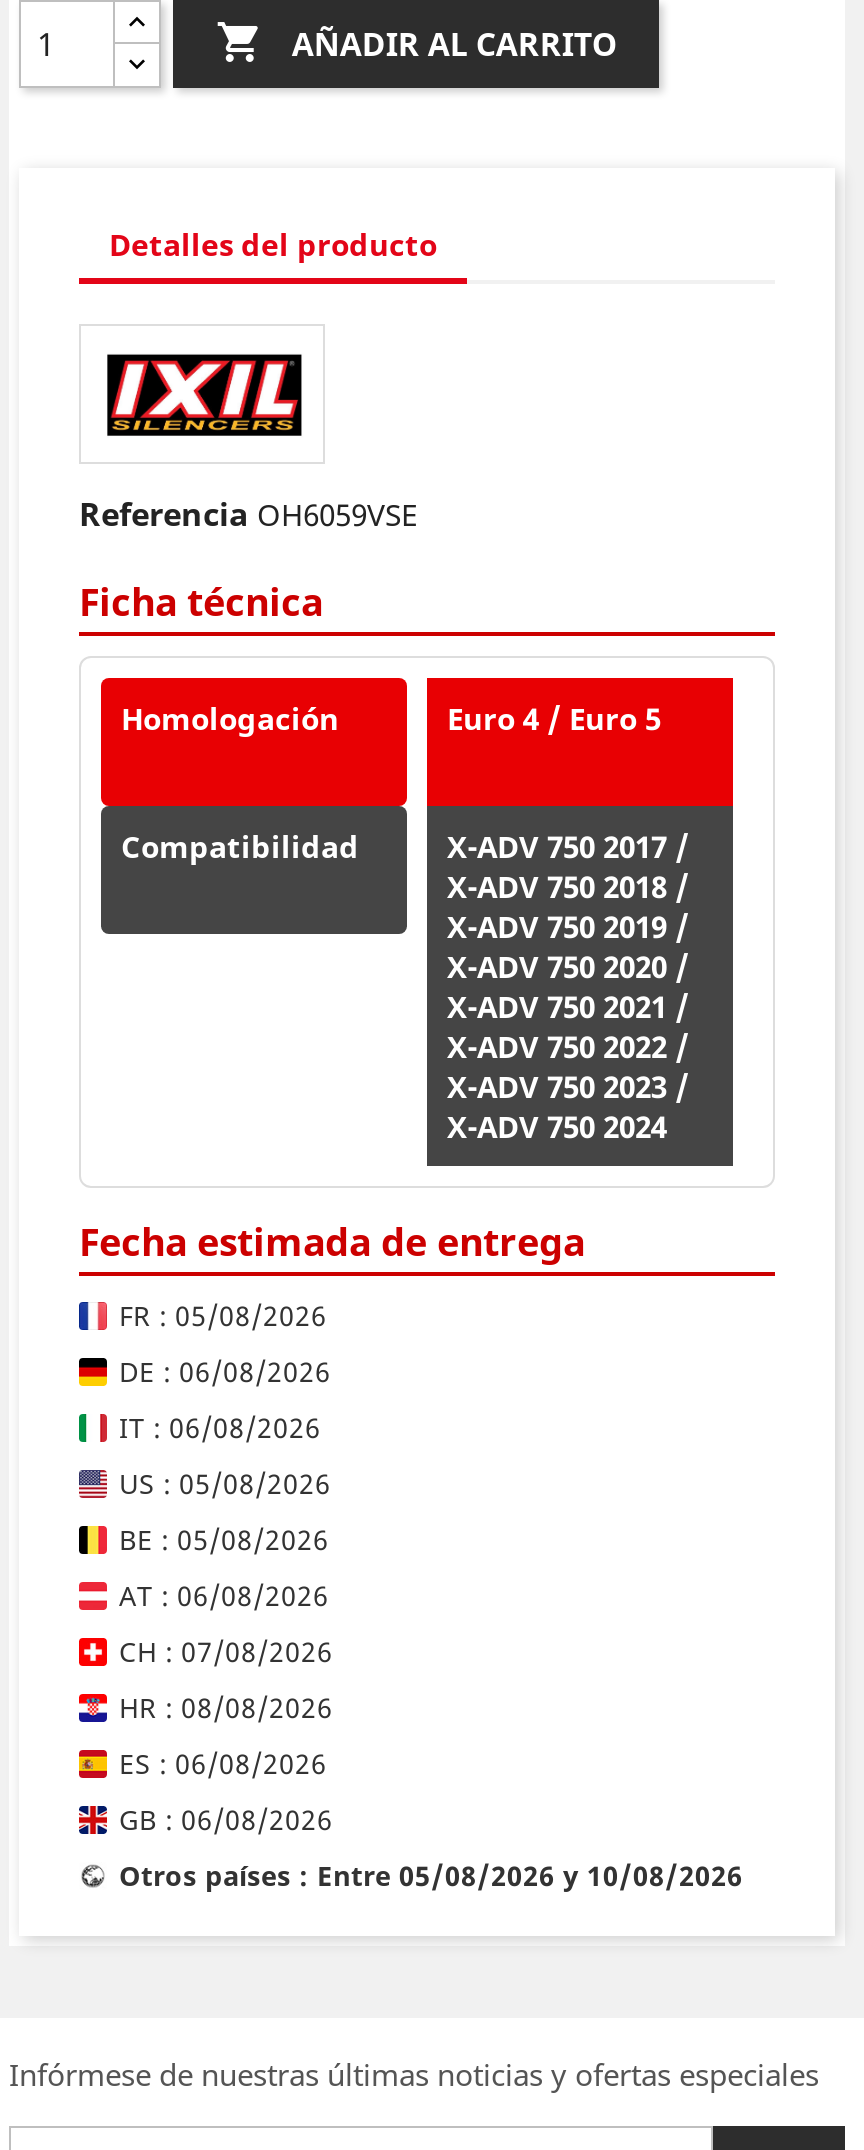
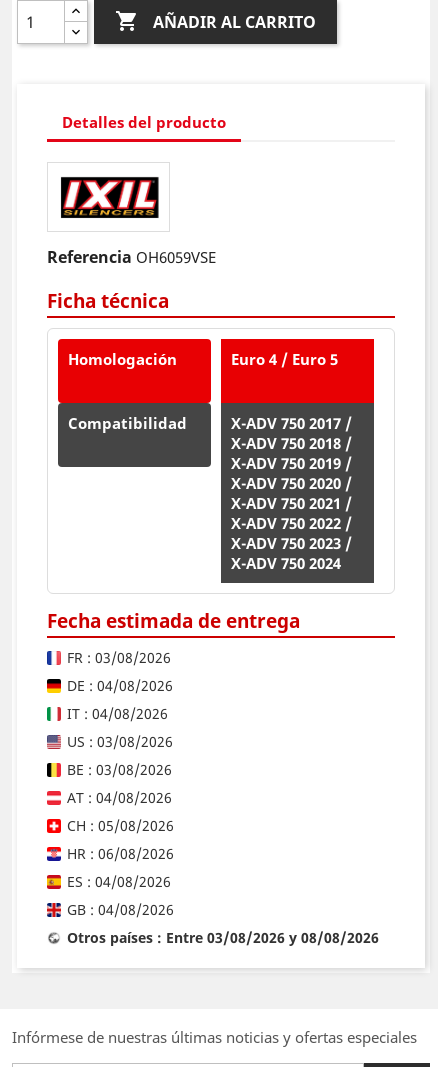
- FR : 05/08/2026
+ FR : 03/08/2026

- DE : 06/08/2026
+ DE : 04/08/2026

- IT : 06/08/2026
+ IT : 04/08/2026

- US : 05/08/2026
+ US : 03/08/2026

- BE : 05/08/2026
+ BE : 03/08/2026

- AT : 06/08/2026
+ AT : 04/08/2026

- CH : 07/08/2026
+ CH : 05/08/2026

- HR : 08/08/2026
+ HR : 06/08/2026

- ES : 06/08/2026
+ ES : 04/08/2026

- GB : 06/08/2026
+ GB : 04/08/2026

- Otros países : Entre 05/08/2026 y 10/08/2026
+ Otros países : Entre 03/08/2026 y 08/08/2026
